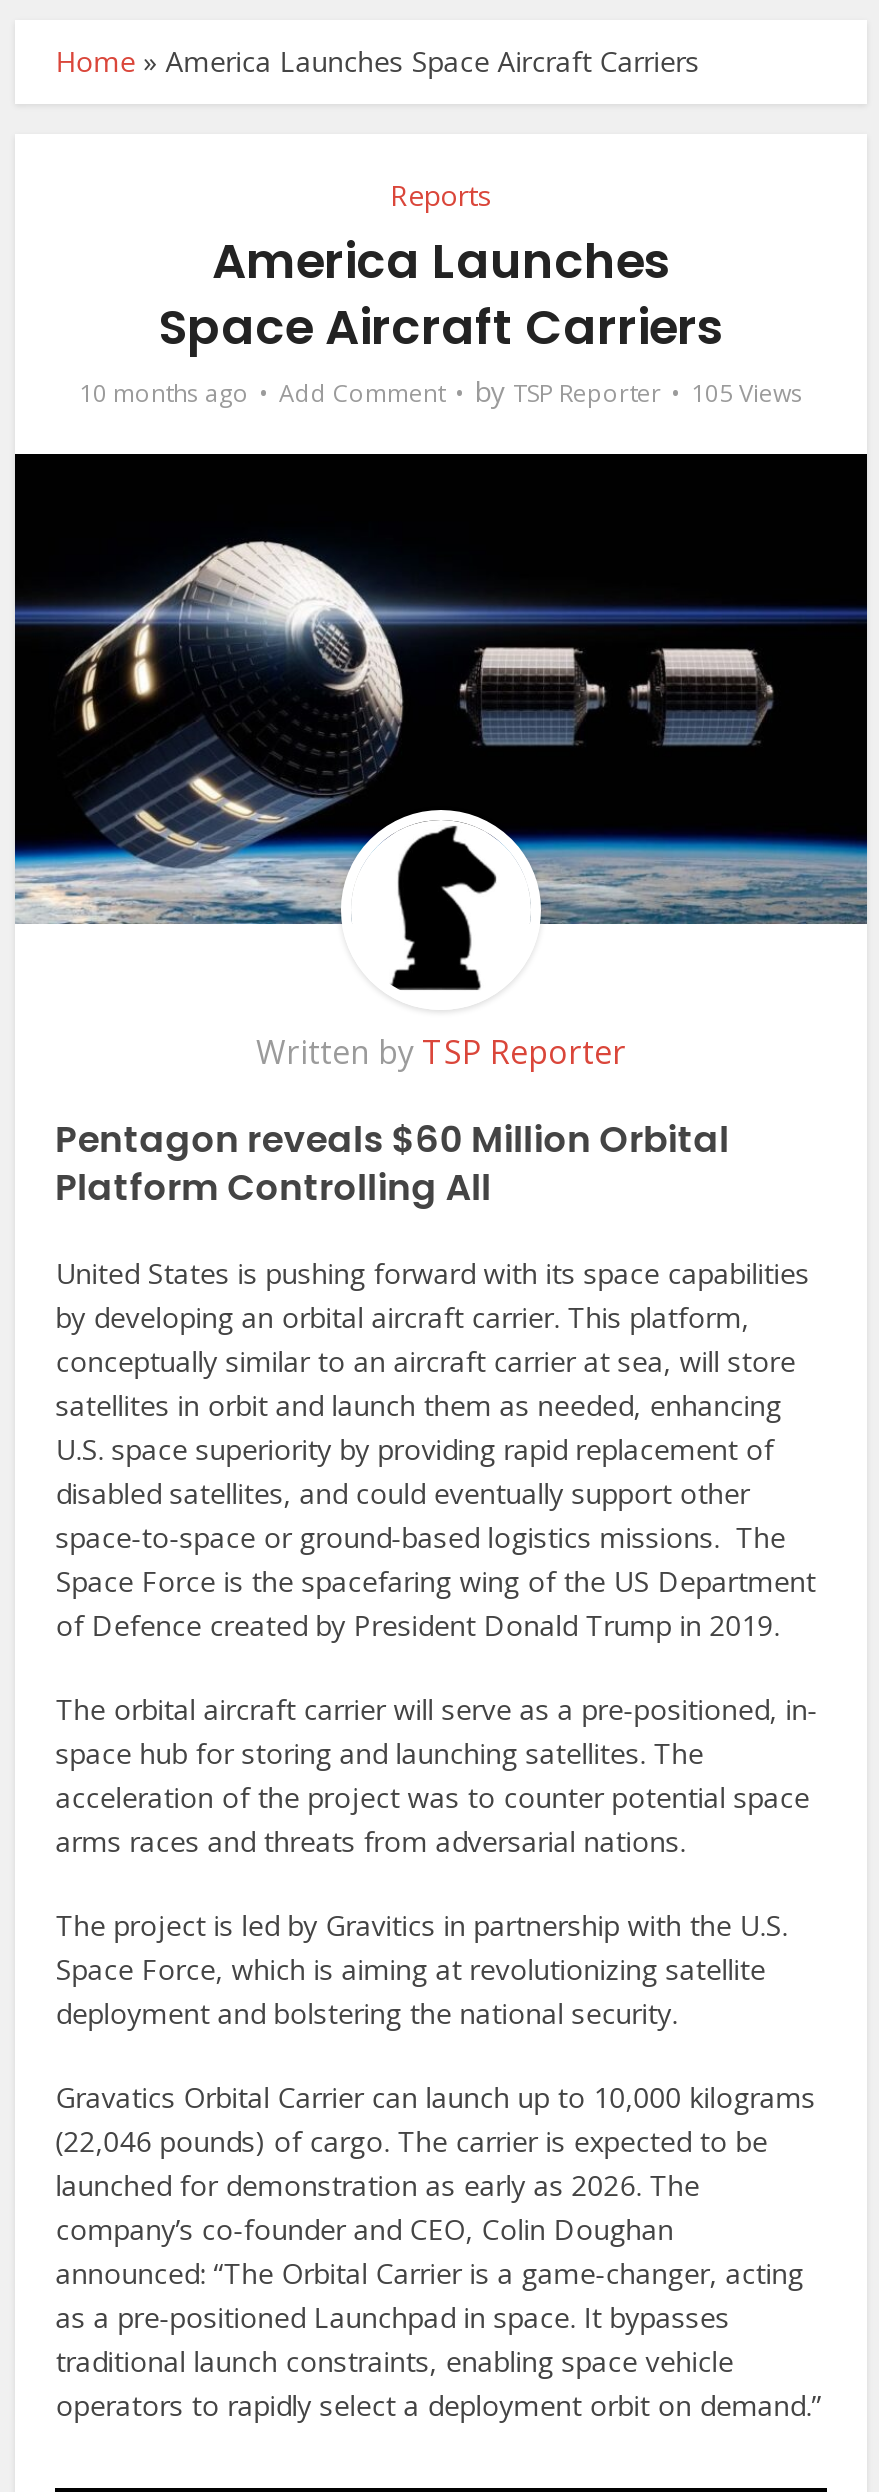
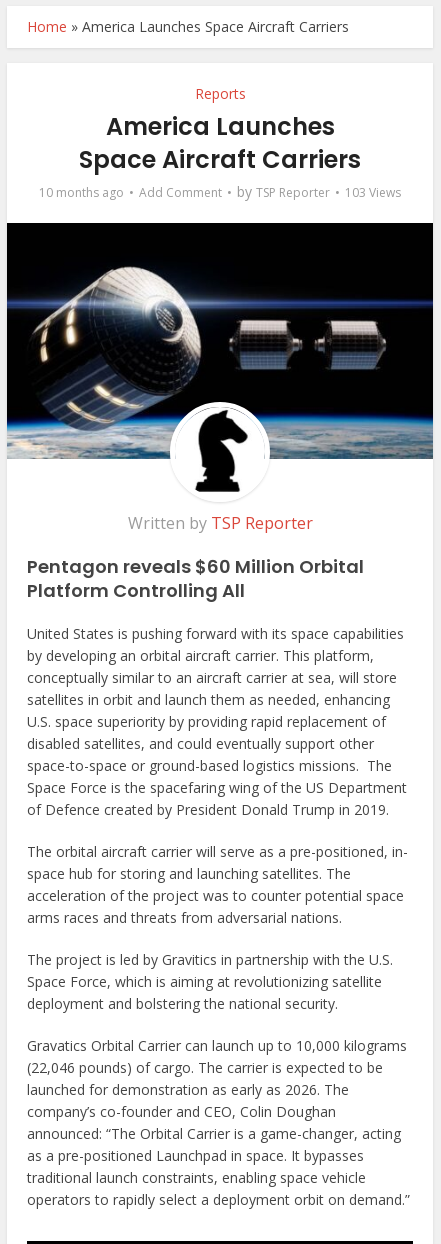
- 10 months ago Add Comment by TSP Reporter 105 Views
+ 10 months ago Add Comment by TSP Reporter 103 Views
